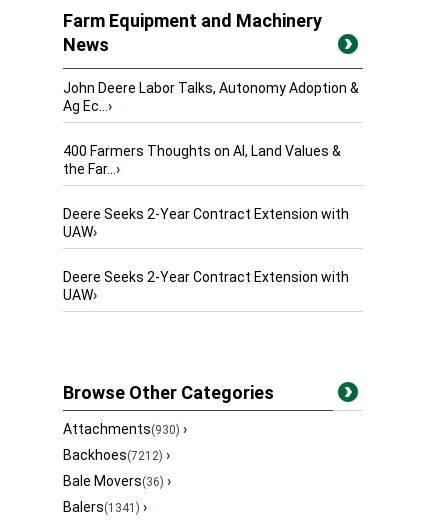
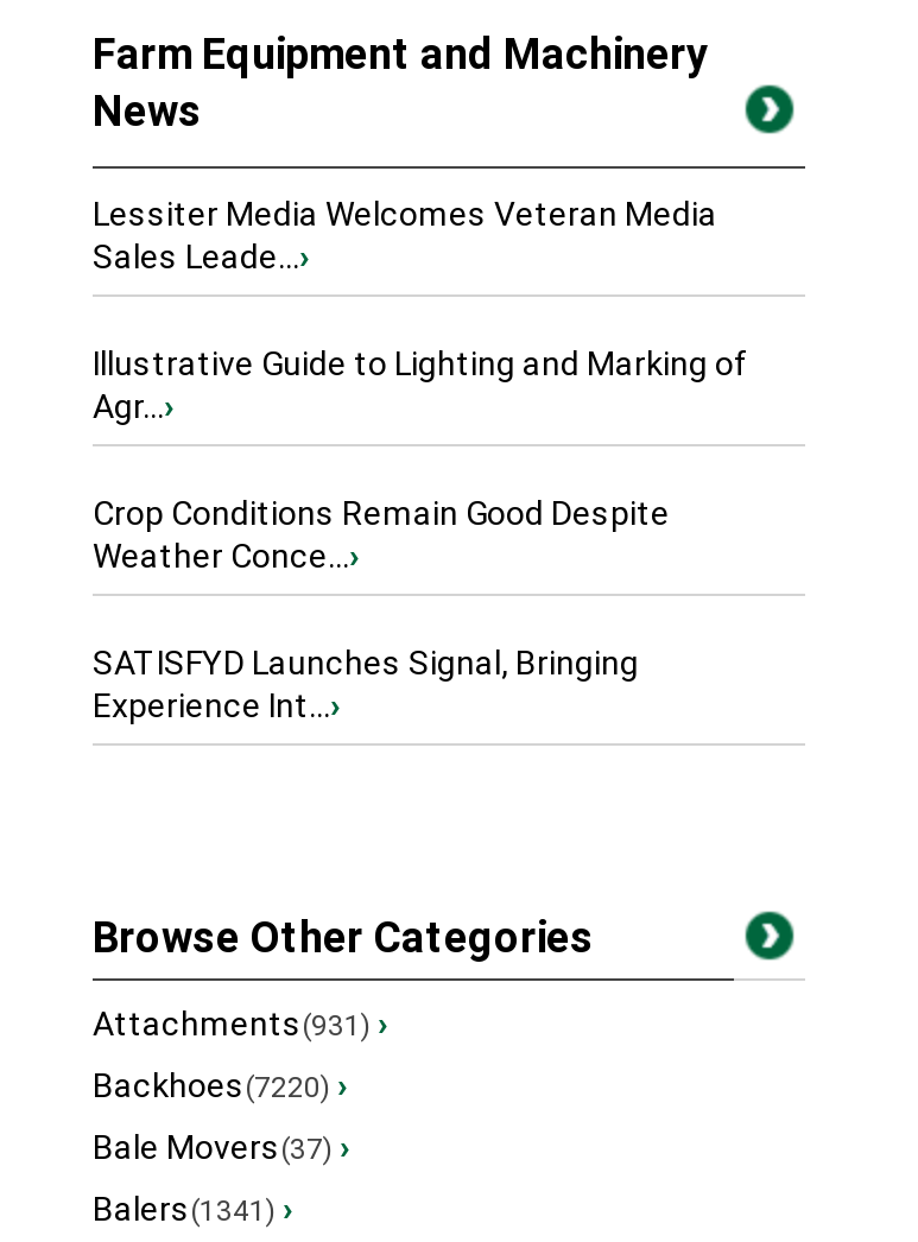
- John Deere Labor Talks, Autonomy Adoption &
- Ag Ec...›
+ Lessiter Media Welcomes Veteran Media
+ Sales Leade...›

- 400 Farmers Thoughts on AI, Land Values &
- the Far...›
+ Illustrative Guide to Lighting and Marking of
+ Agr...›

- Deere Seeks 2-Year Contract Extension with
- UAW›
+ Crop Conditions Remain Good Despite
+ Weather Conce...›

- Deere Seeks 2-Year Contract Extension with
- UAW›
+ SATISFYD Launches Signal, Bringing
+ Experience Int...›

- Attachments(930) ›
+ Attachments(931) ›

- Backhoes(7212) ›
+ Backhoes(7220) ›

- Bale Movers(36) ›
+ Bale Movers(37) ›
